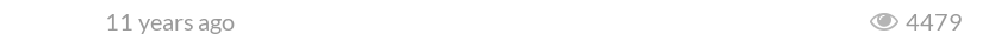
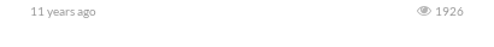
- 4479
+ 1926
